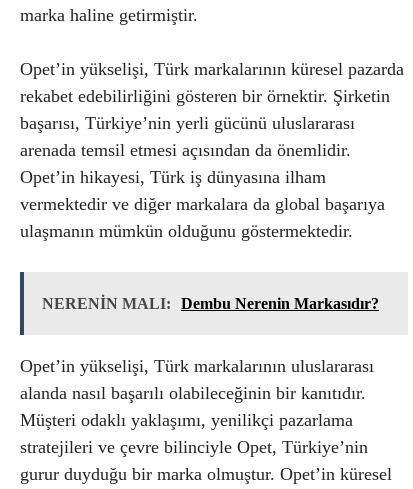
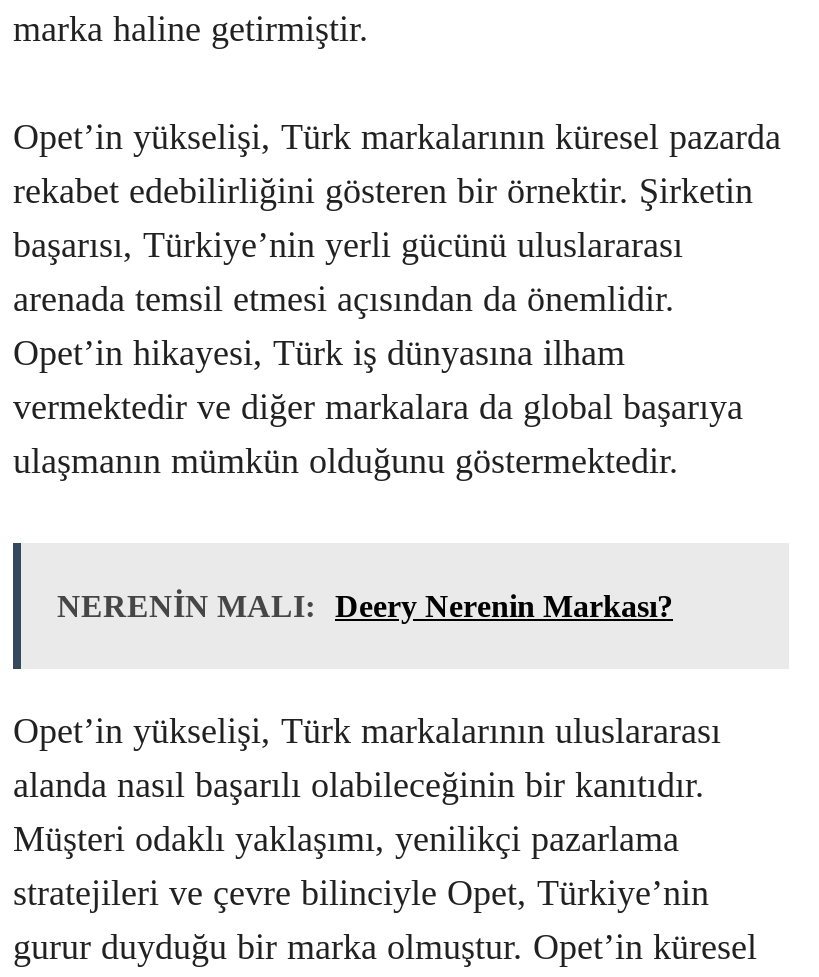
- NERENİN MALI: Dembu Nerenin Markasıdır?
+ NERENİN MALI: Deery Nerenin Markası?
